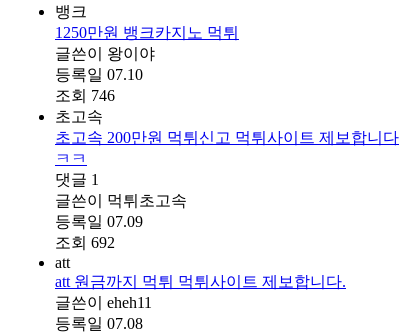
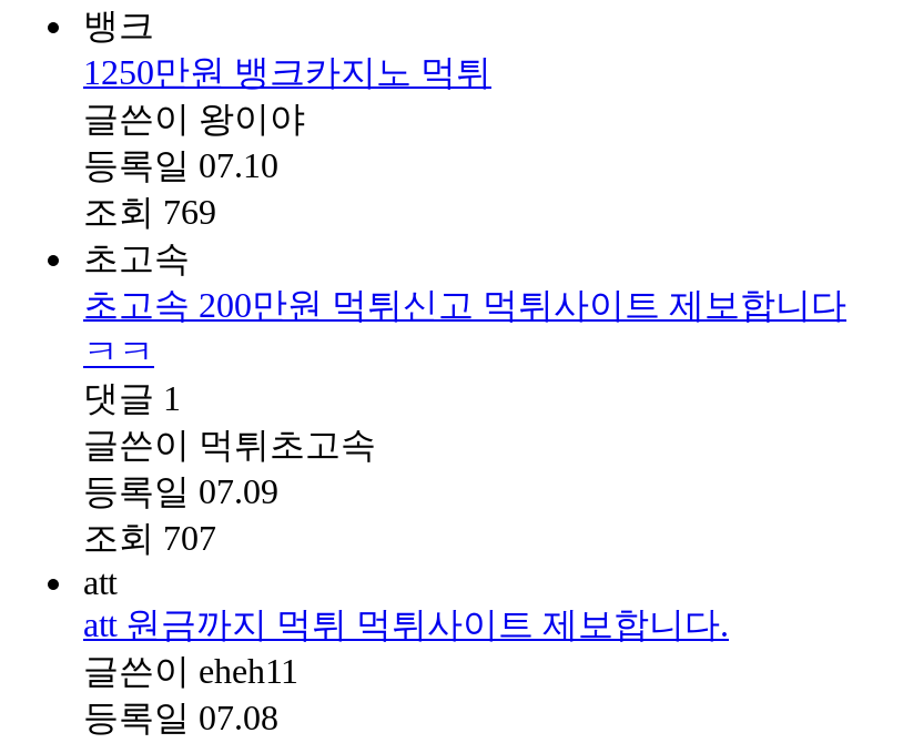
- 조회 746
+ 조회 769

- 조회 692
+ 조회 707
